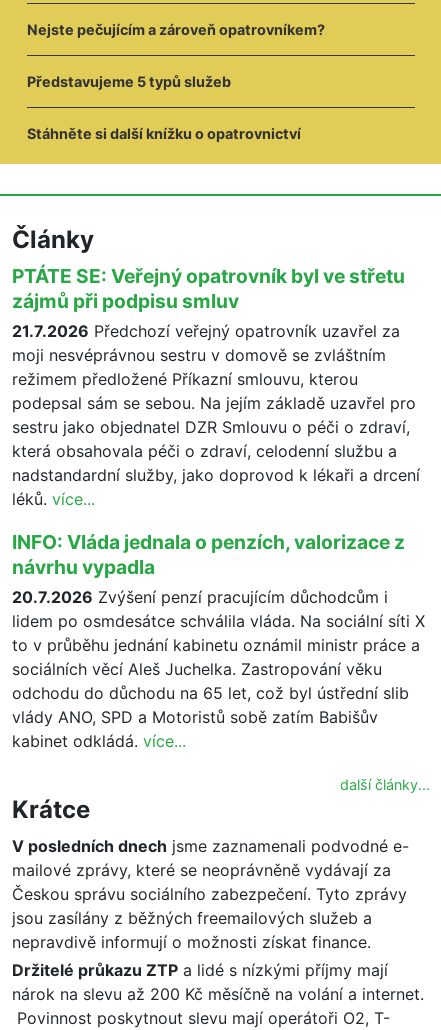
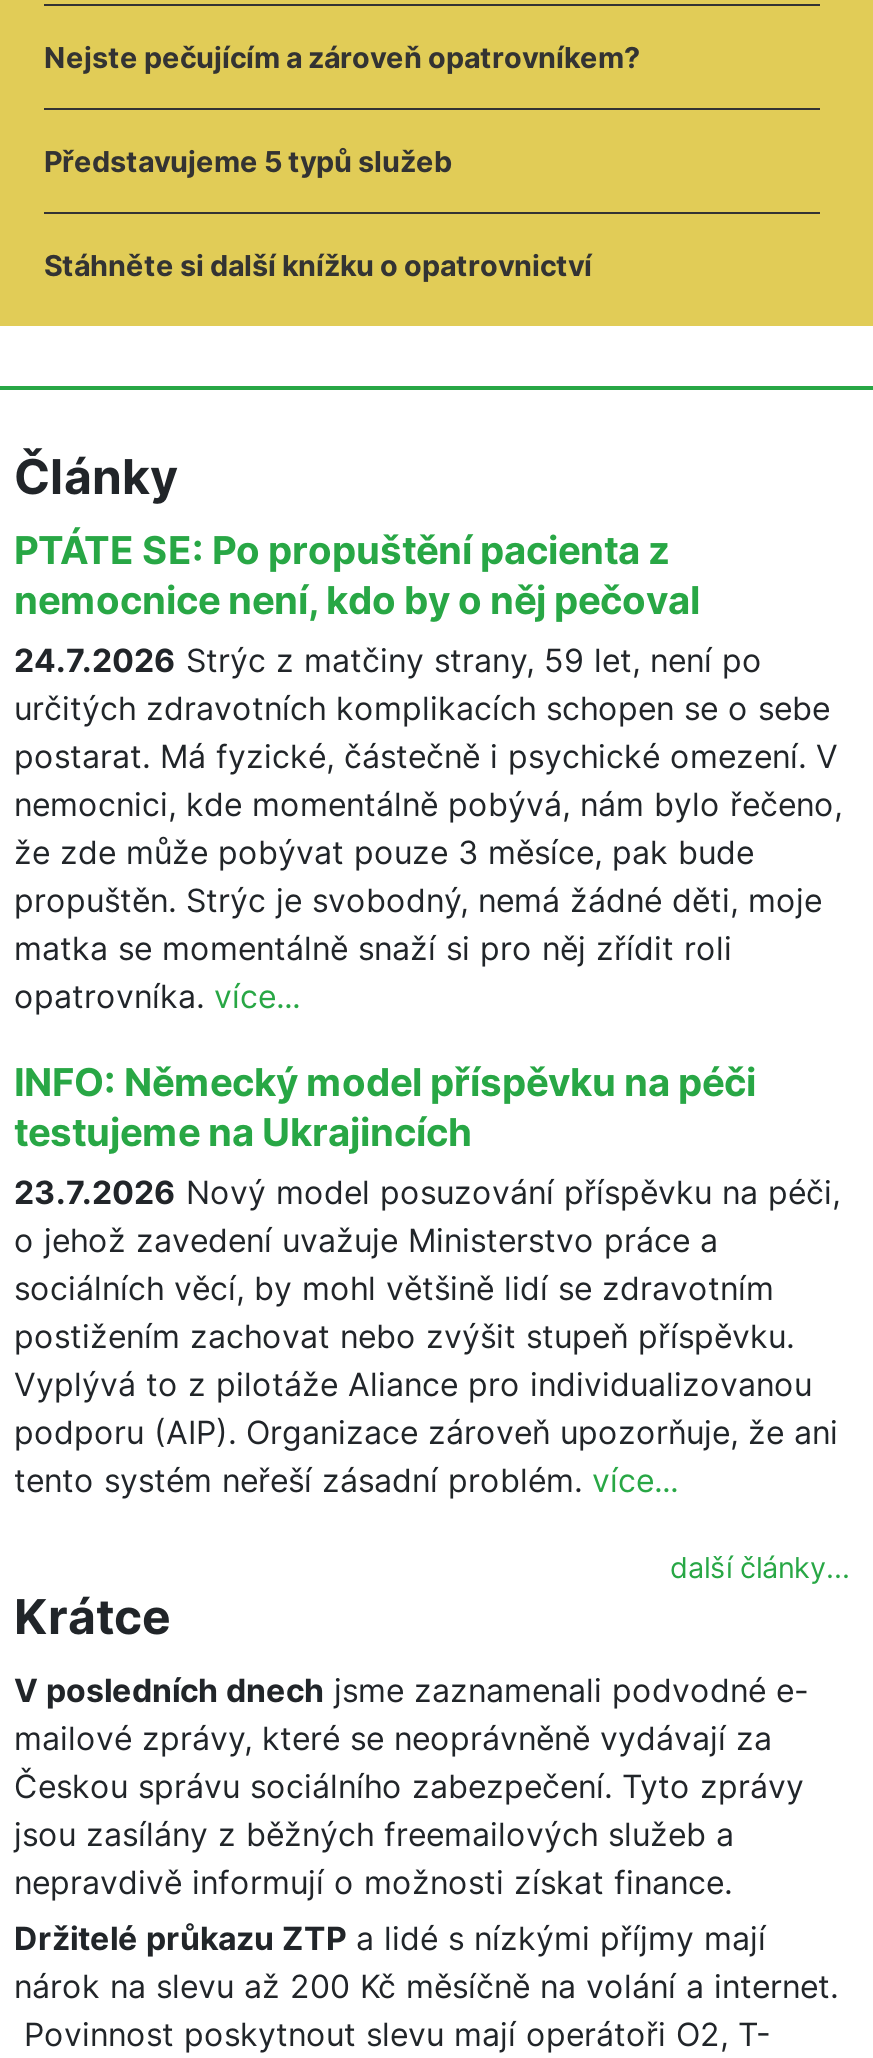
- PTÁTE SE: Veřejný opatrovník byl ve střetu
- zájmů při podpisu smluv
- 21.7.2026 Předchozí veřejný opatrovník uzavřel za
- moji nesvéprávnou sestru v domově se zvláštním
- režimem předložené Příkazní smlouvu, kterou
- podepsal sám se sebou. Na jejím základě uzavřel pro
- sestru jako objednatel DZR Smlouvu o péči o zdraví,
- která obsahovala péči o zdraví, celodenní službu a
- nadstandardní služby, jako doprovod k lékaři a drcení
- léků. více...
+ PTÁTE SE: Po propuštění pacienta z
+ nemocnice není, kdo by o něj pečoval
+ 24.7.2026 Strýc z matčiny strany, 59 let, není po
+ určitých zdravotních komplikacích schopen se o sebe
+ postarat. Má fyzické, částečně i psychické omezení. V
+ nemocnici, kde momentálně pobývá, nám bylo řečeno,
+ že zde může pobývat pouze 3 měsíce, pak bude
+ propuštěn. Strýc je svobodný, nemá žádné děti, moje
+ matka se momentálně snaží si pro něj zřídit roli
+ opatrovníka. více...

- INFO: Vláda jednala o penzích, valorizace z
- návrhu vypadla
- 20.7.2026 Zvýšení penzí pracujícím důchodcům i
- lidem po osmdesátce schválila vláda. Na sociální síti X
- to v průběhu jednání kabinetu oznámil ministr práce a
- sociálních věcí Aleš Juchelka. Zastropování věku
- odchodu do důchodu na 65 let, což byl ústřední slib
- vlády ANO, SPD a Motoristů sobě zatím Babišův
- kabinet odkládá. více...
+ INFO: Německý model příspěvku na péči
+ testujeme na Ukrajincích
+ 23.7.2026 Nový model posuzování příspěvku na péči,
+ o jehož zavedení uvažuje Ministerstvo práce a
+ sociálních věcí, by mohl většině lidí se zdravotním
+ postižením zachovat nebo zvýšit stupeň příspěvku.
+ Vyplývá to z pilotáže Aliance pro individualizovanou
+ podporu (AIP). Organizace zároveň upozorňuje, že ani
+ tento systém neřeší zásadní problém. více...
